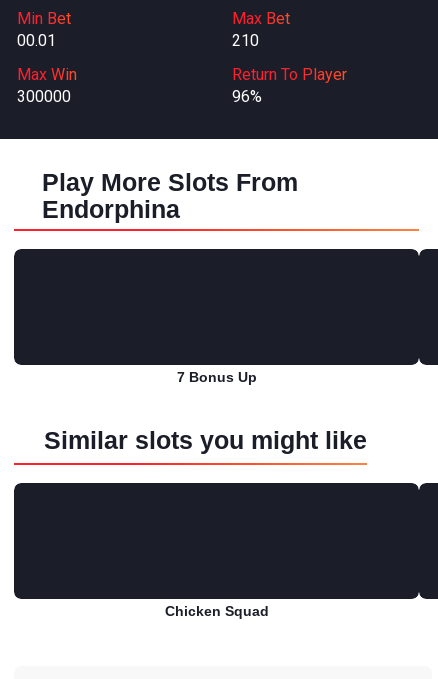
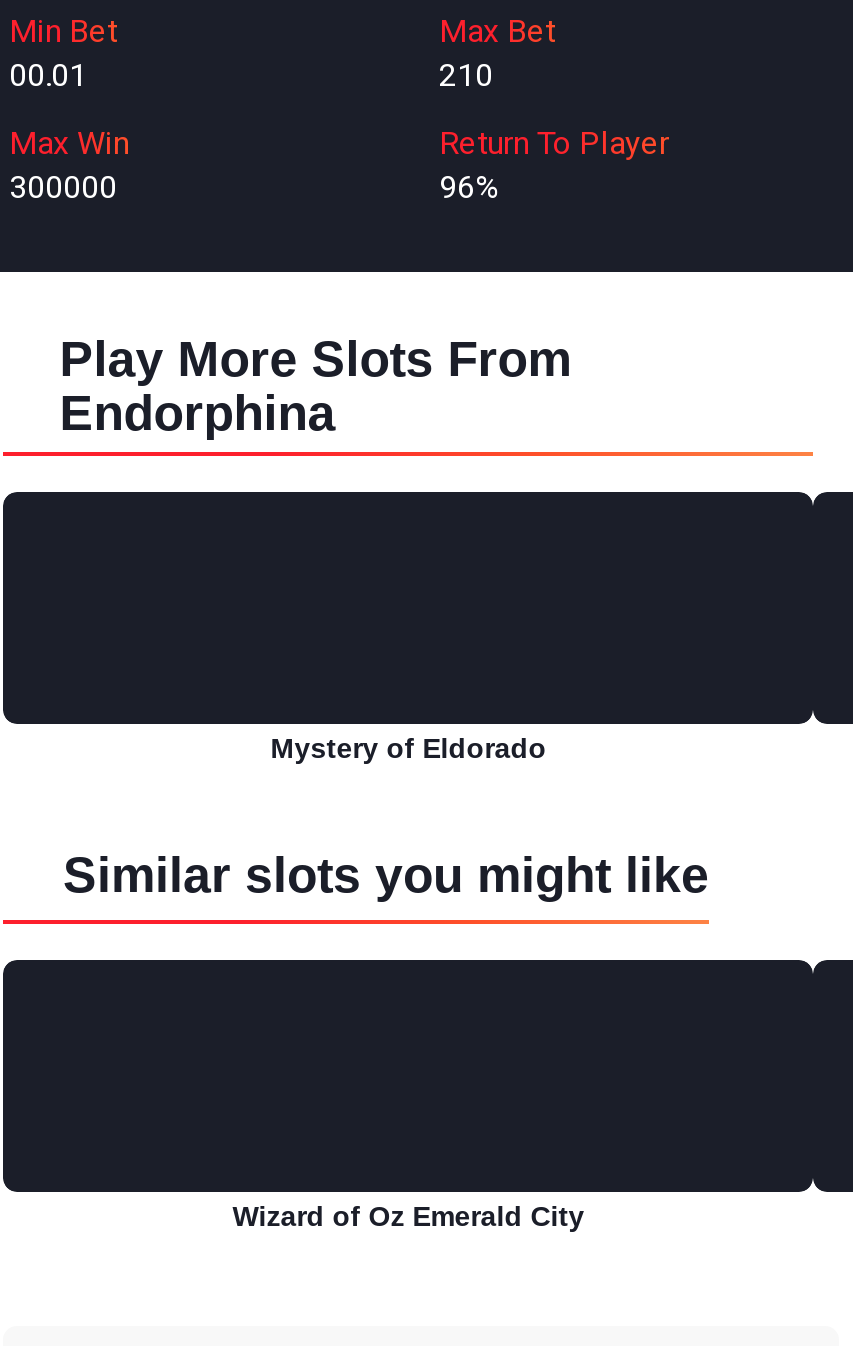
- 7 Bonus Up
+ Mystery of Eldorado

- Chicken Squad
+ Wizard of Oz Emerald City
